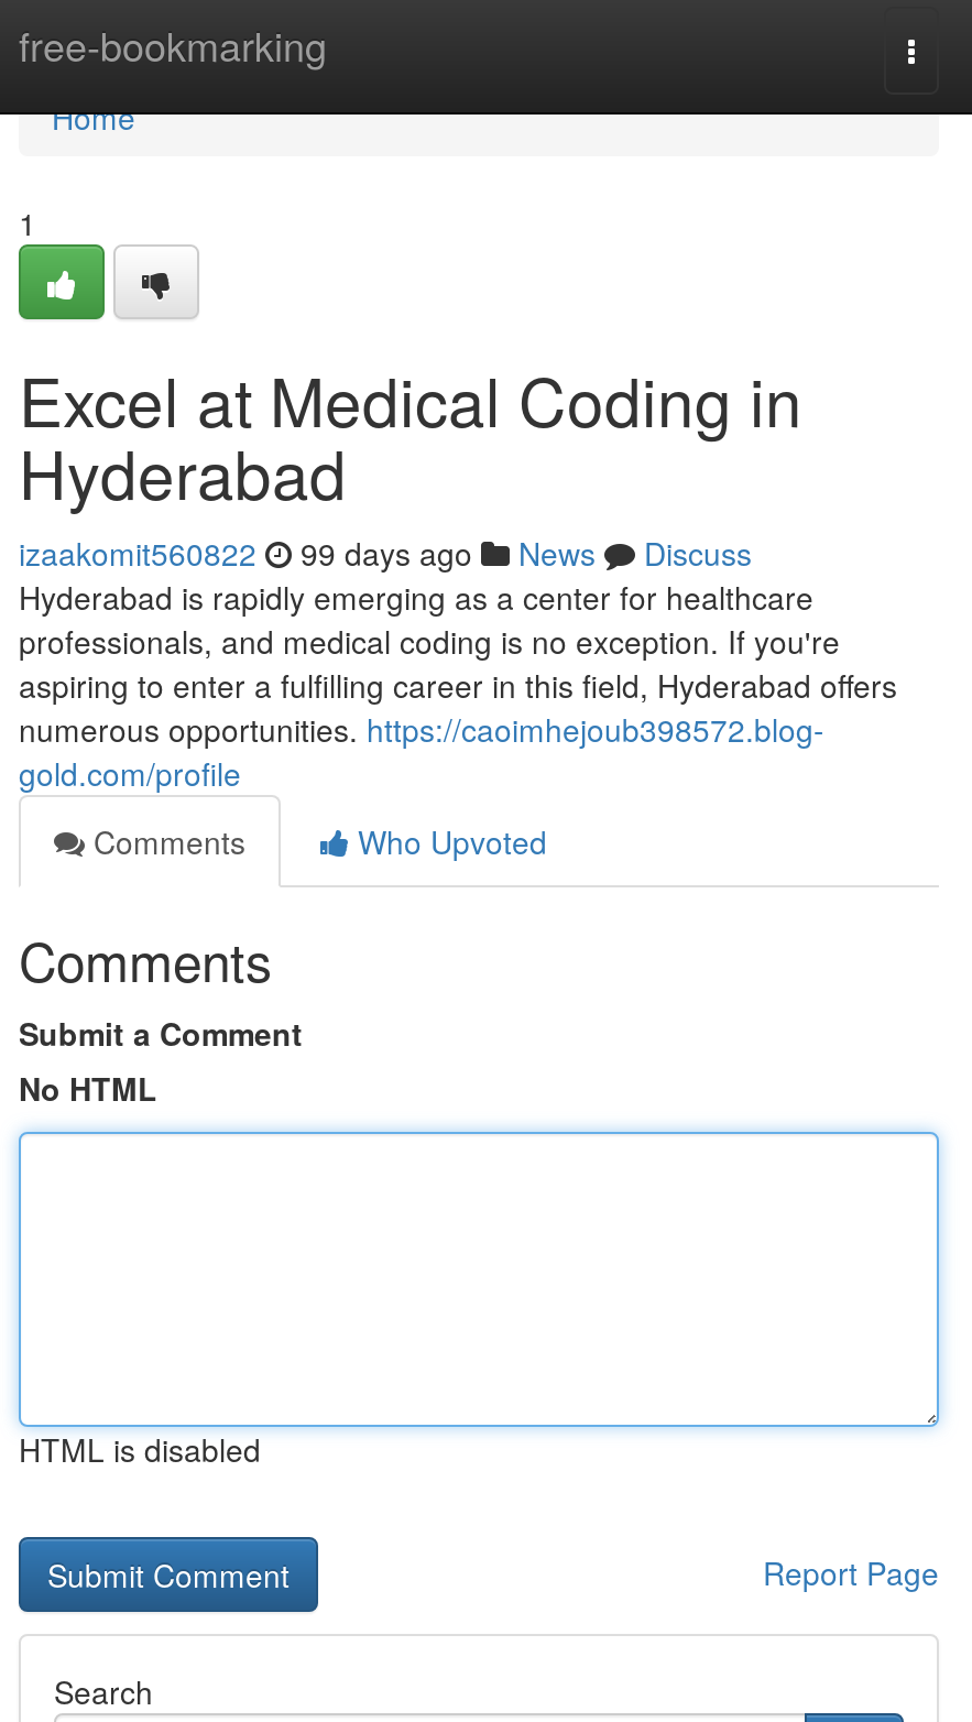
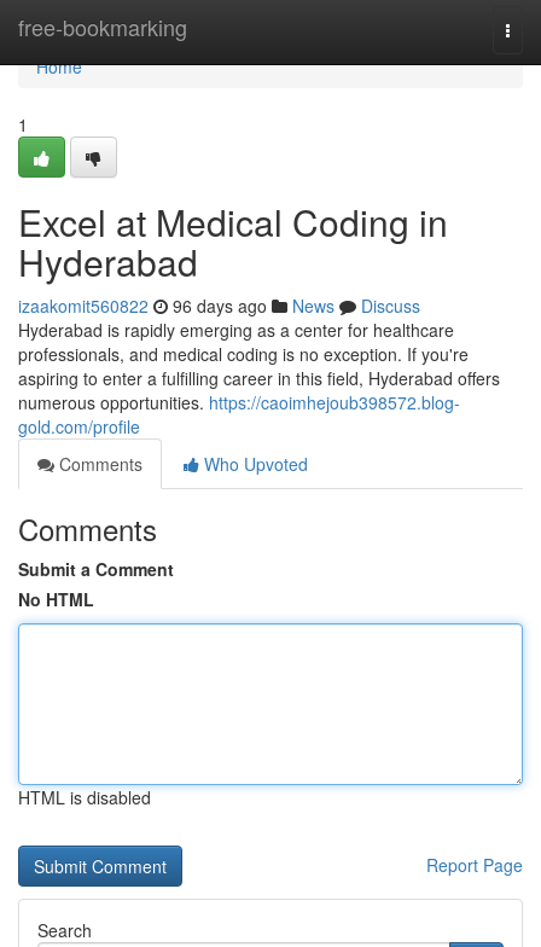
- izaakomit560822 99 days ago News Discuss
+ izaakomit560822 96 days ago News Discuss
